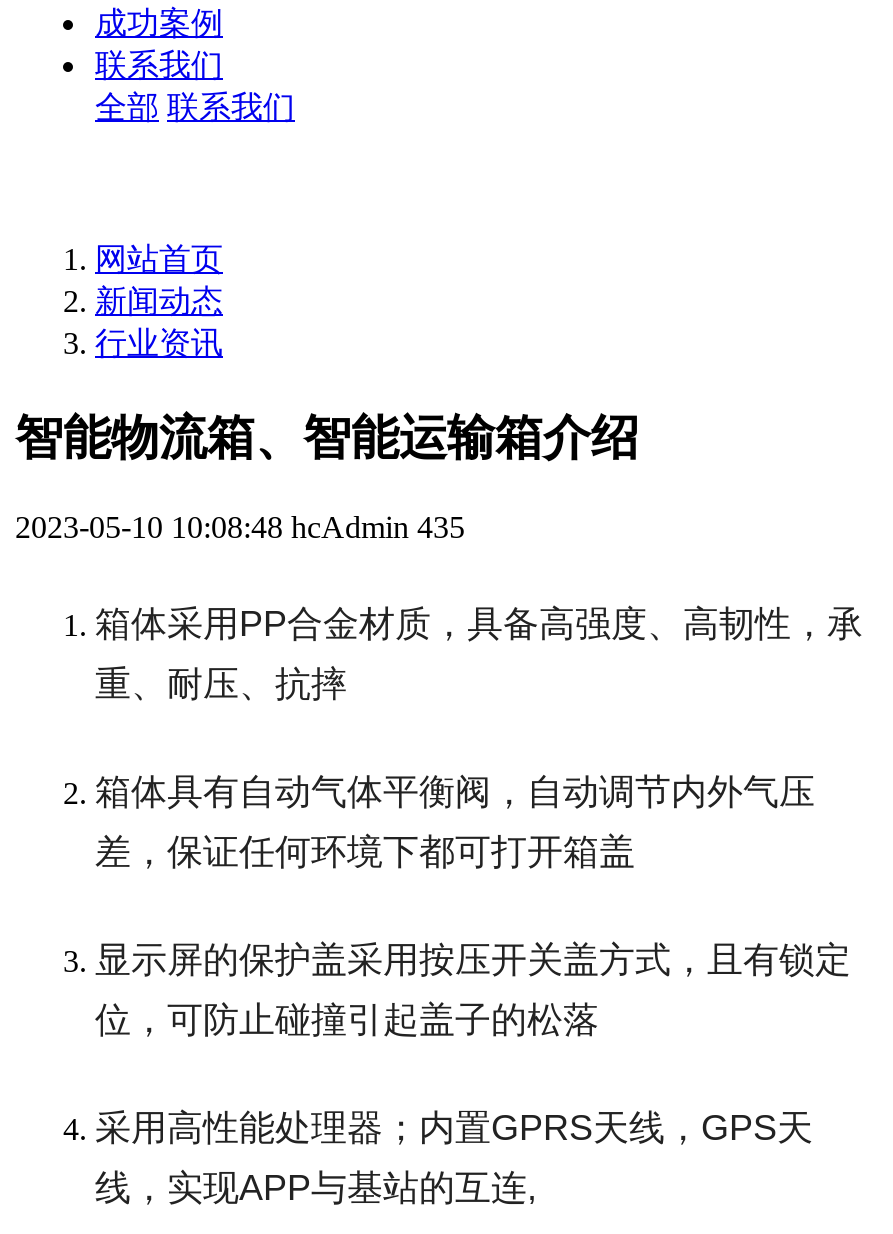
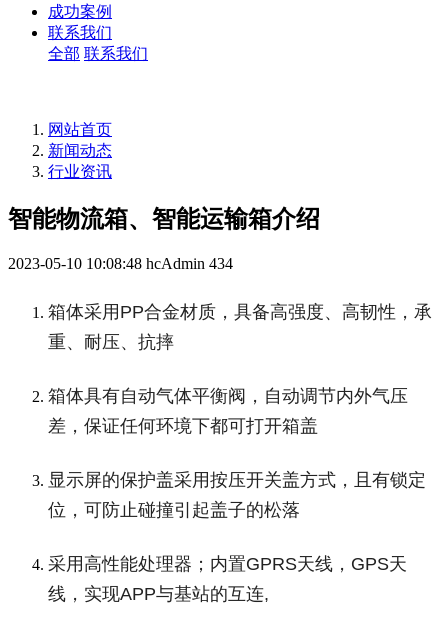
- 2023-05-10 10:08:48 hcAdmin 435
+ 2023-05-10 10:08:48 hcAdmin 434
